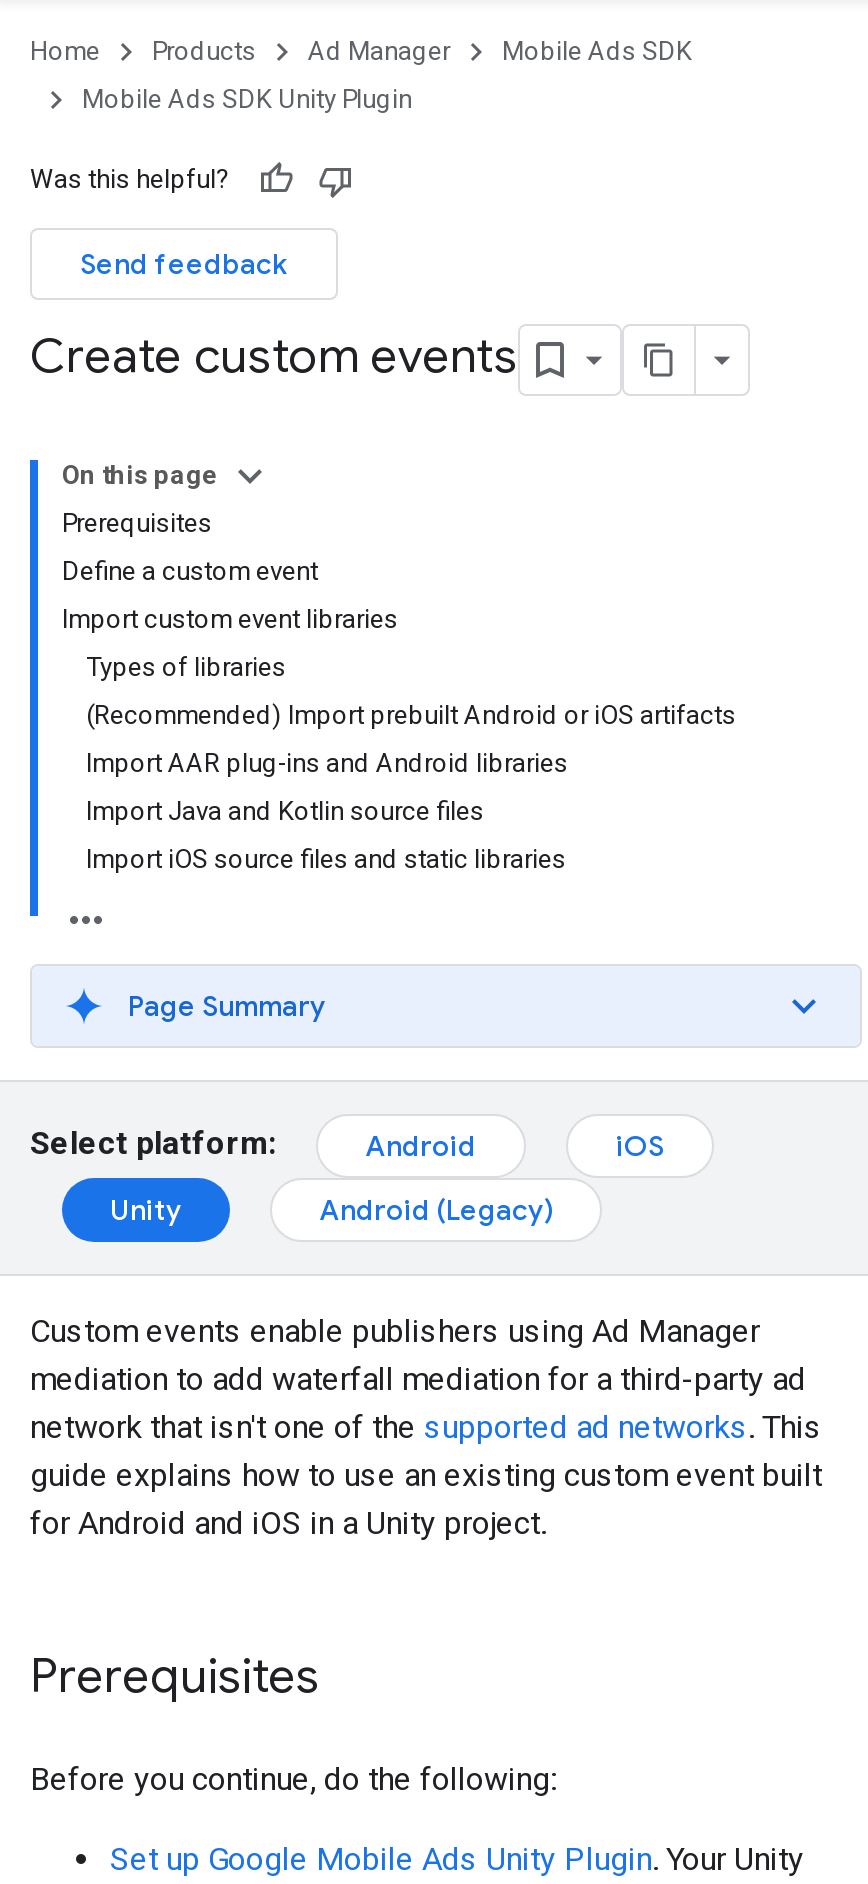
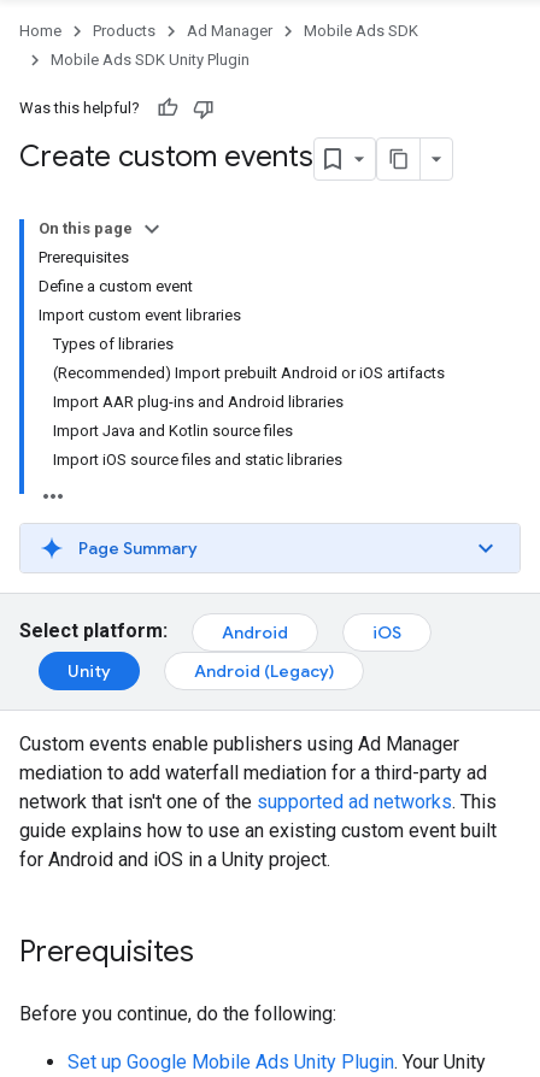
- Send feedback
